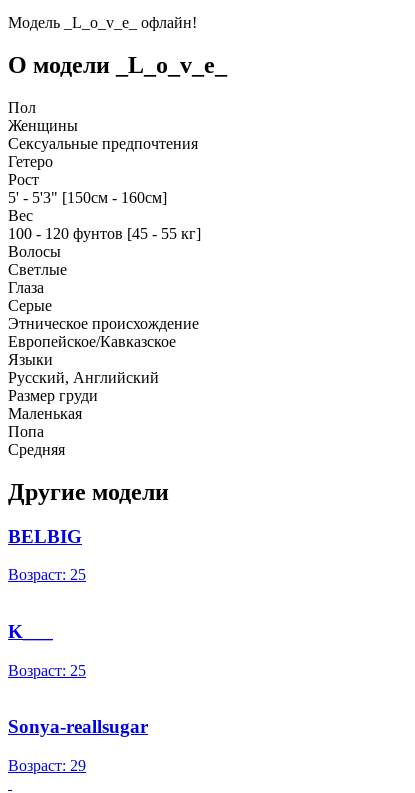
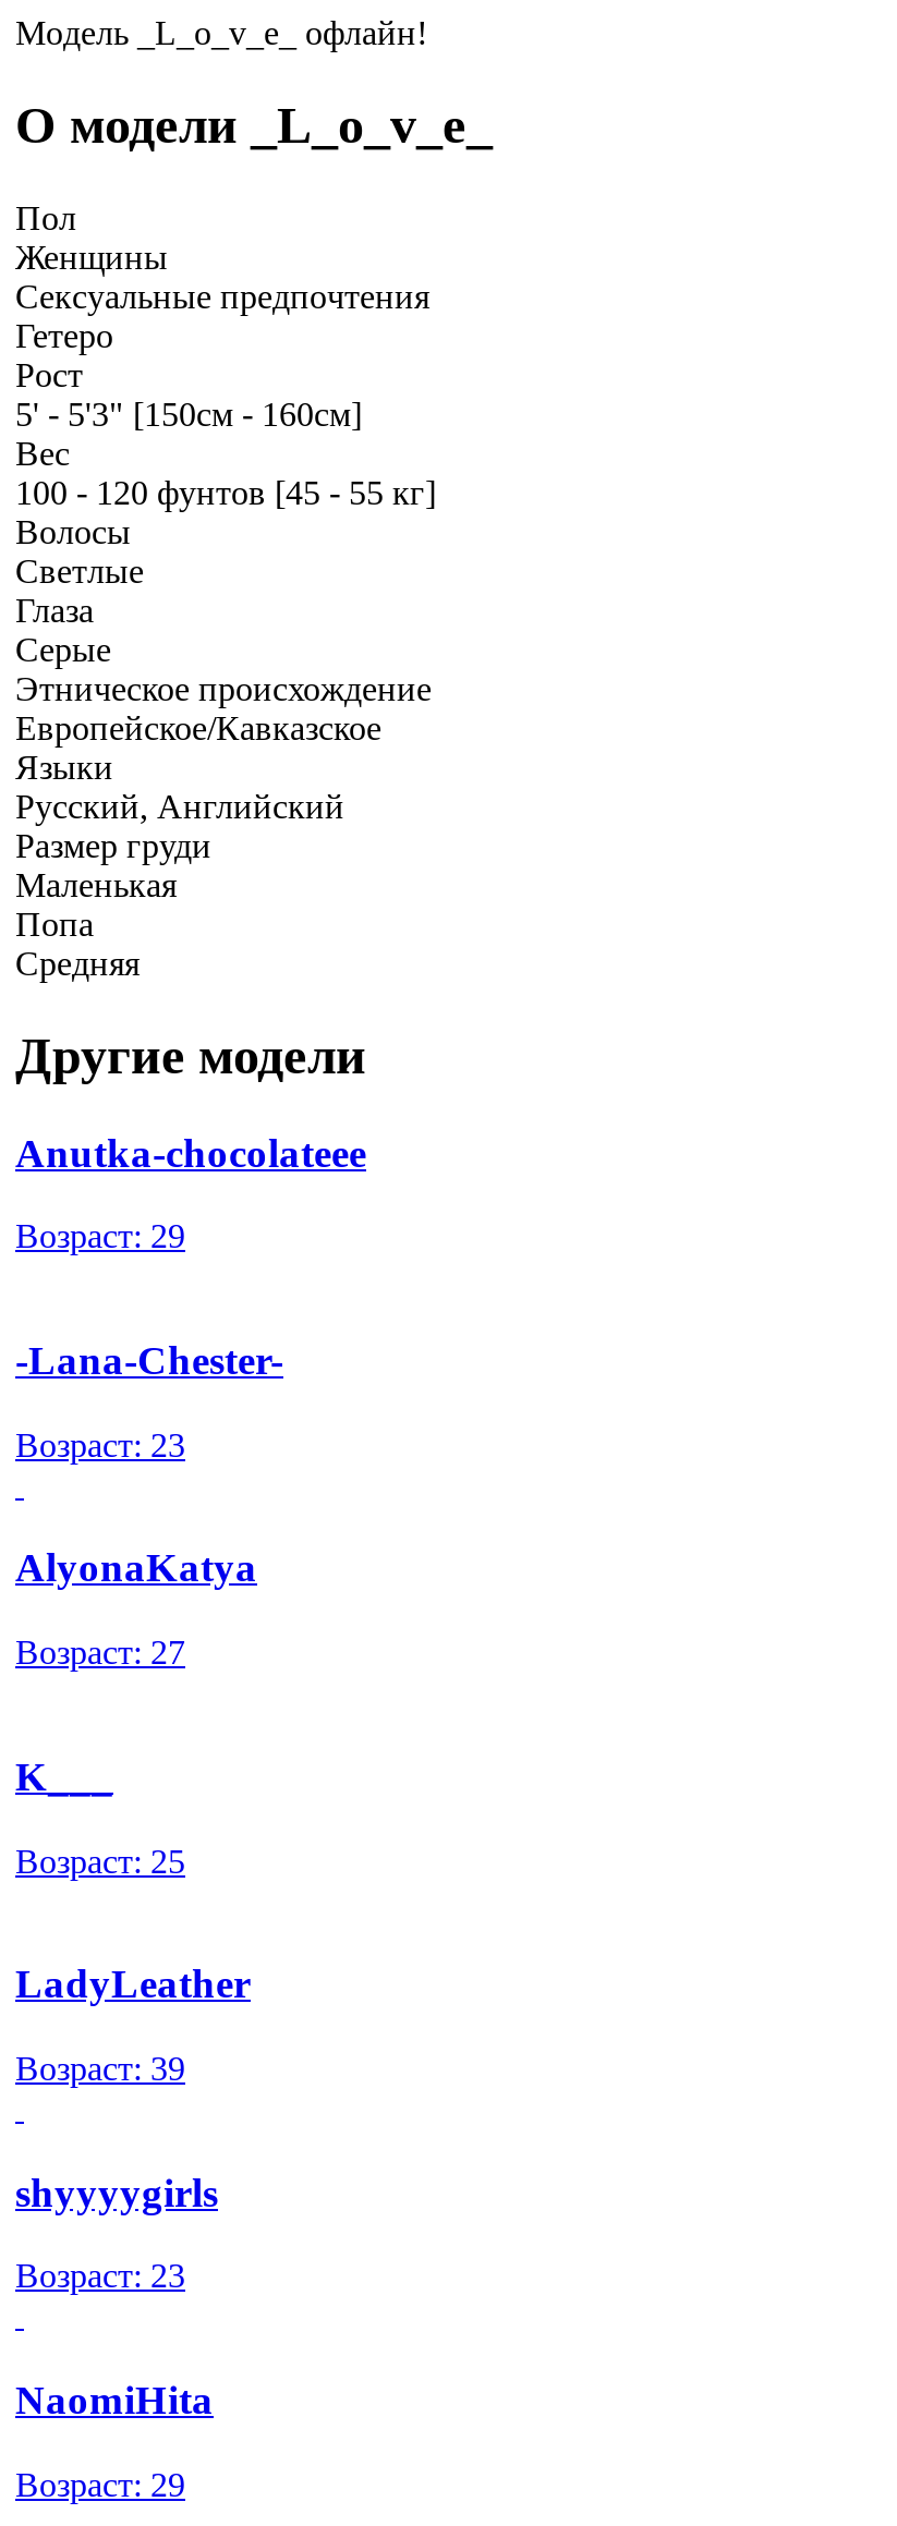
- BELBIG
- Возраст: 25
+ Anutka-chocolateee
+ Возраст: 29
+ -Lana-Chester-
+ Возраст: 23
+ AlyonaKatya
+ Возраст: 27

- Sonya-reallsugar
+ LadyLeather
+ Возраст: 39
+ shyyyygirls
+ Возраст: 23
+ NaomiHita
